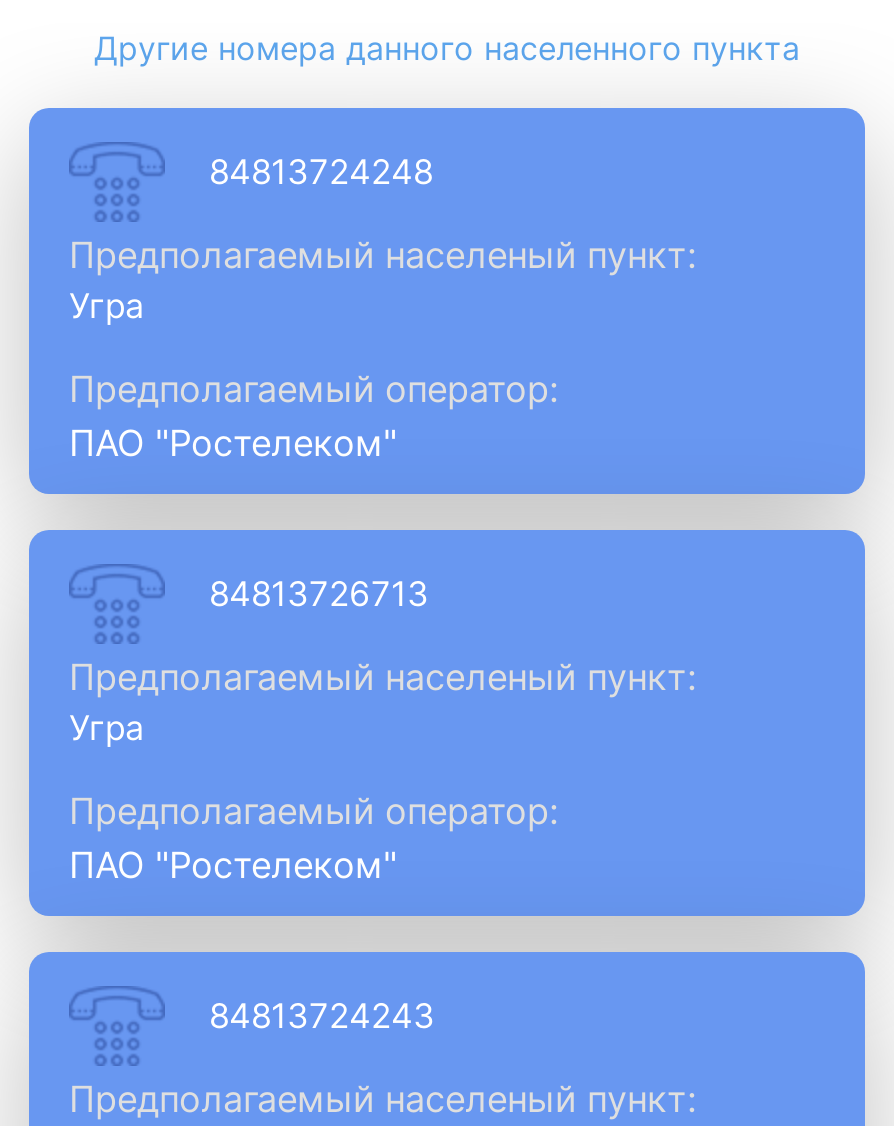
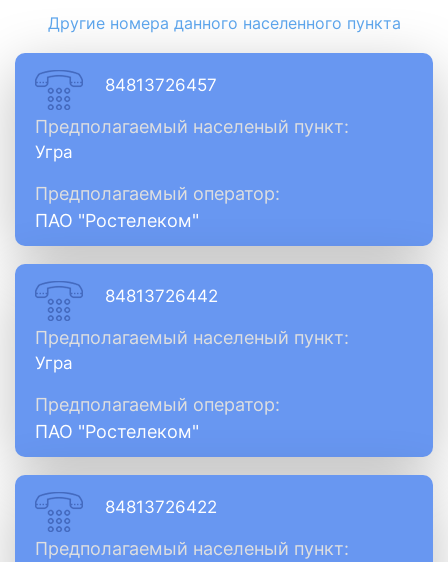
- 84813724248
+ 84813726457

- 84813726713
+ 84813726442

- 84813724243
+ 84813726422
